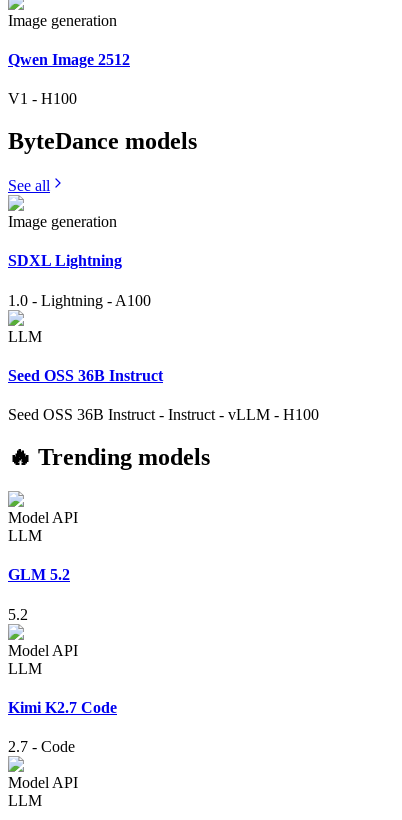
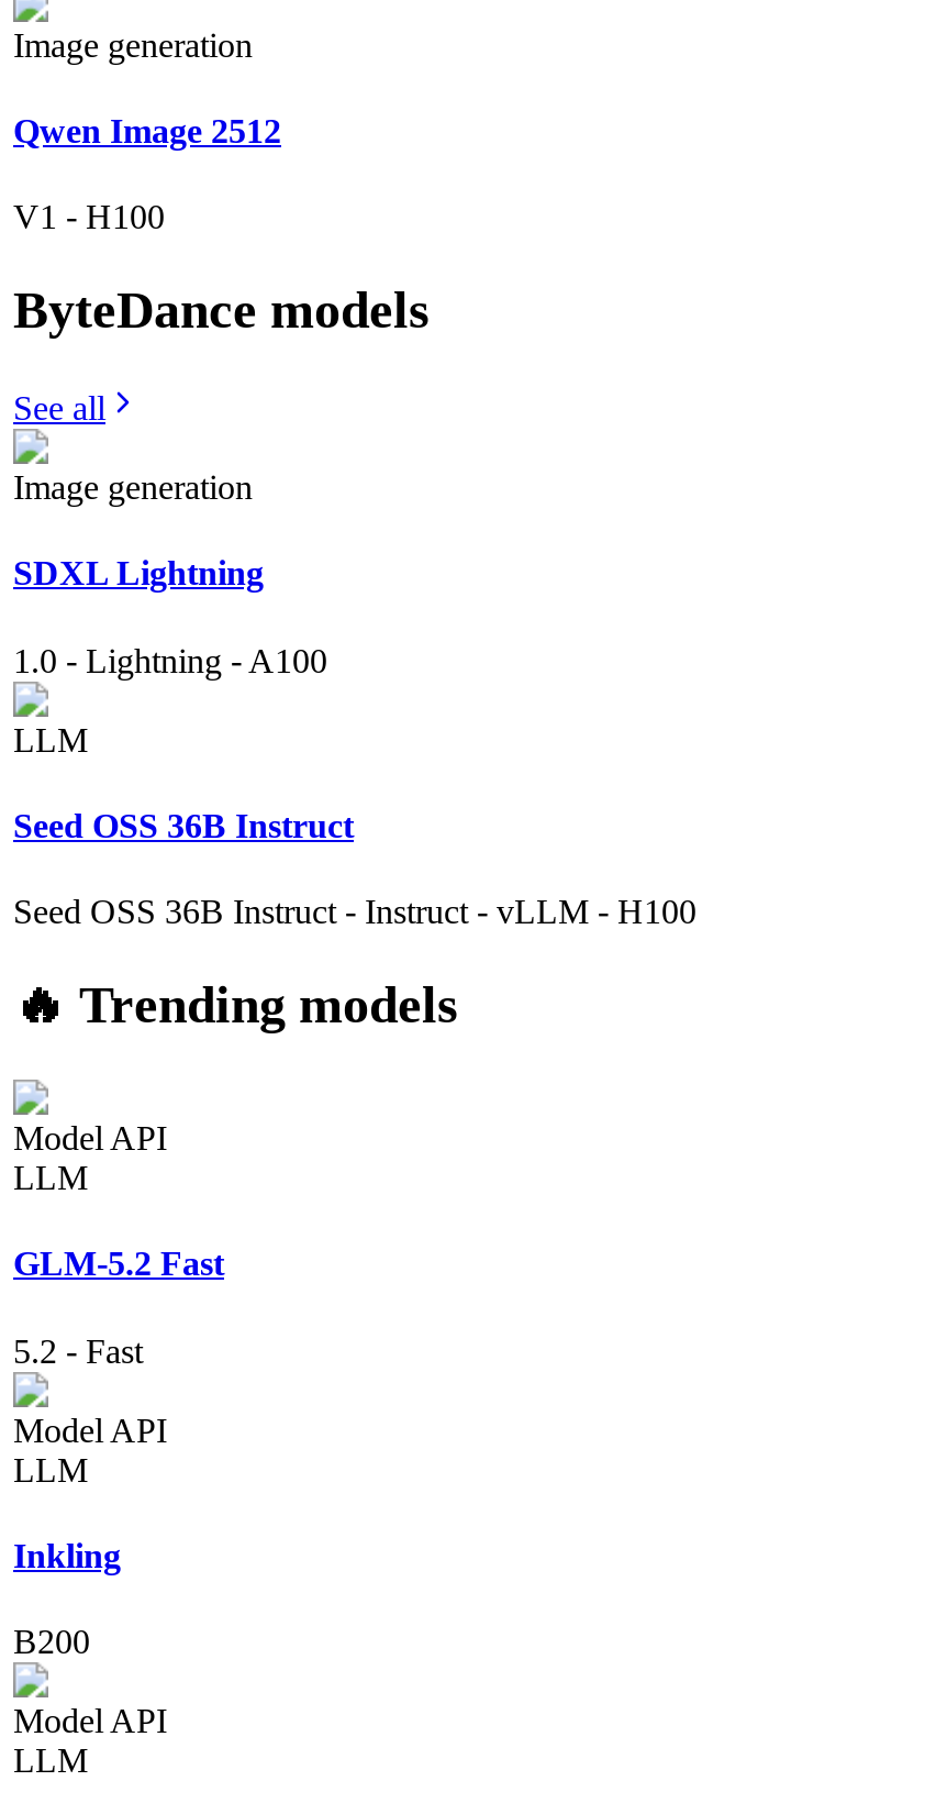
- GLM 5.2
+ GLM-5.2 Fast

- 5.2
+ 5.2 - Fast

- Kimi K2.7 Code
+ Inkling

- 2.7 - Code
+ B200
